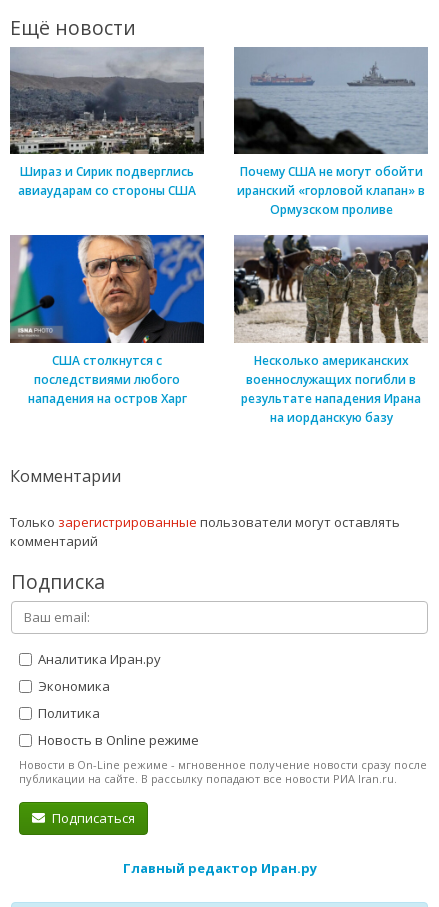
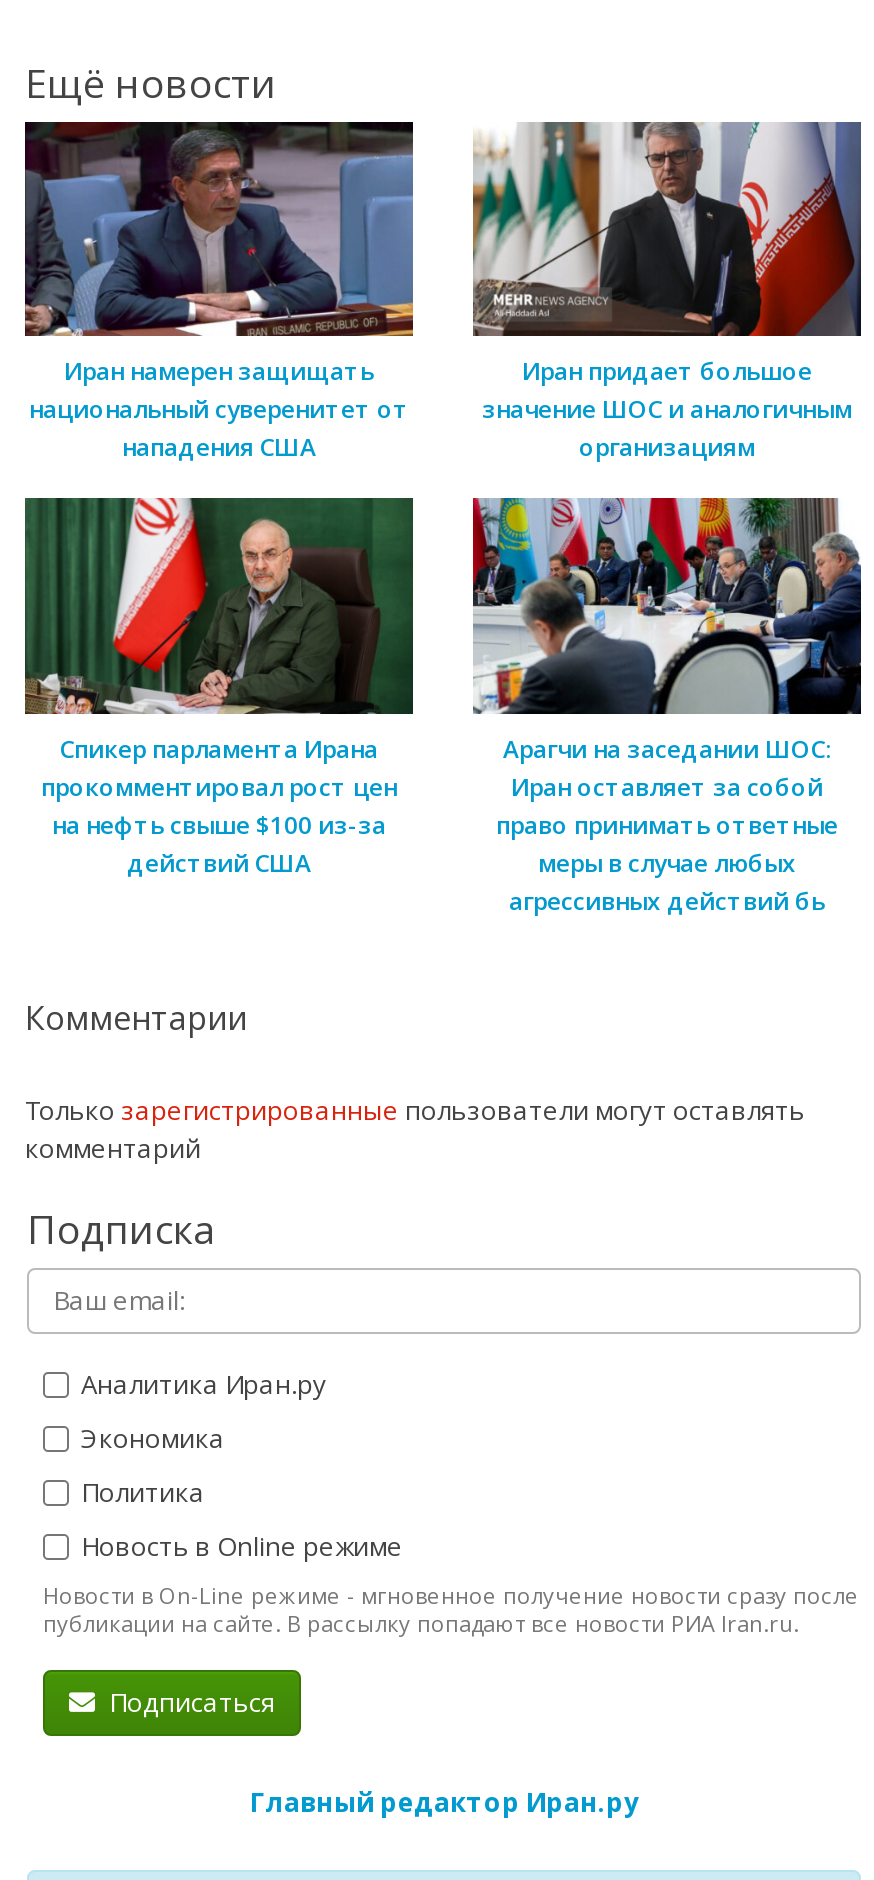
- [image]
- Шираз и Сирик подверглись
- авиаударам со стороны США
+ [image]
+ Иран намерен защищать
+ национальный суверенитет от
+ нападения США

- [image]
- Почему США не могут обойти
- иранский «горловой клапан» в
- Ормузском проливе
+ [image]
+ Иран придает большое
+ значение ШОС и аналогичным
+ организациям

- [image]
- США столкнутся с
- последствиями любого
- нападения на остров Харг
+ [image]
+ Спикер парламента Ирана
+ прокомментировал рост цен
+ на нефть свыше $100 из-за
+ действий США

- [image]
- Несколько американских
- военнослужащих погибли в
- результате нападения Ирана
- на иорданскую базу
+ [image]
+ Арагчи на заседании ШОС:
+ Иран оставляет за собой
+ право принимать ответные
+ меры в случае любых
+ агрессивных действий бь
